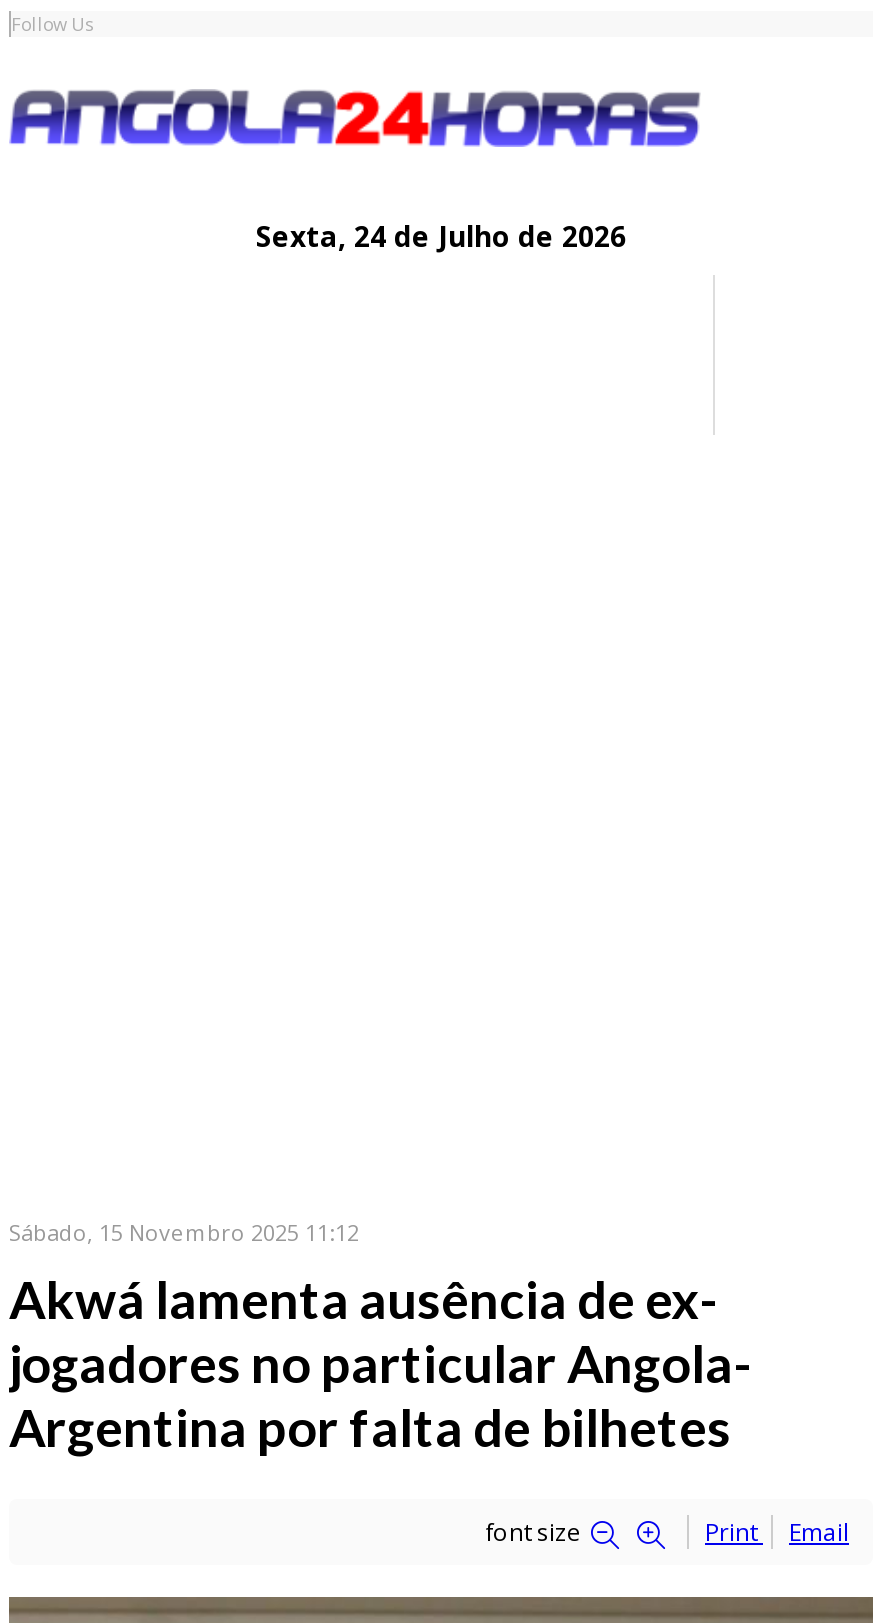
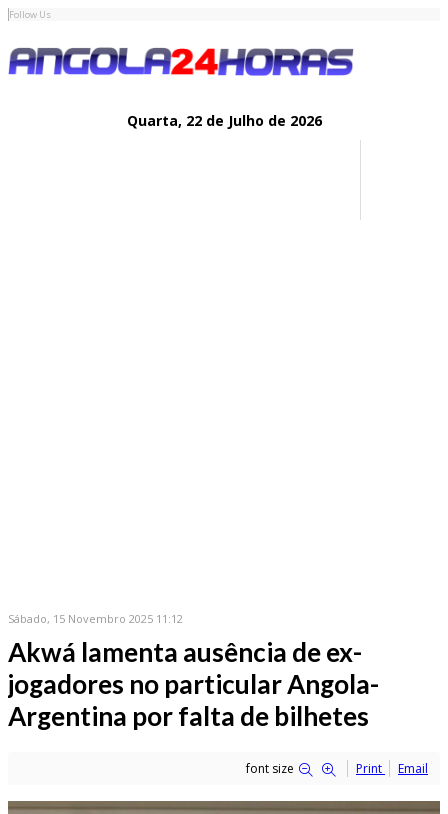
- Sexta, 24 de Julho de 2026
+ Quarta, 22 de Julho de 2026
